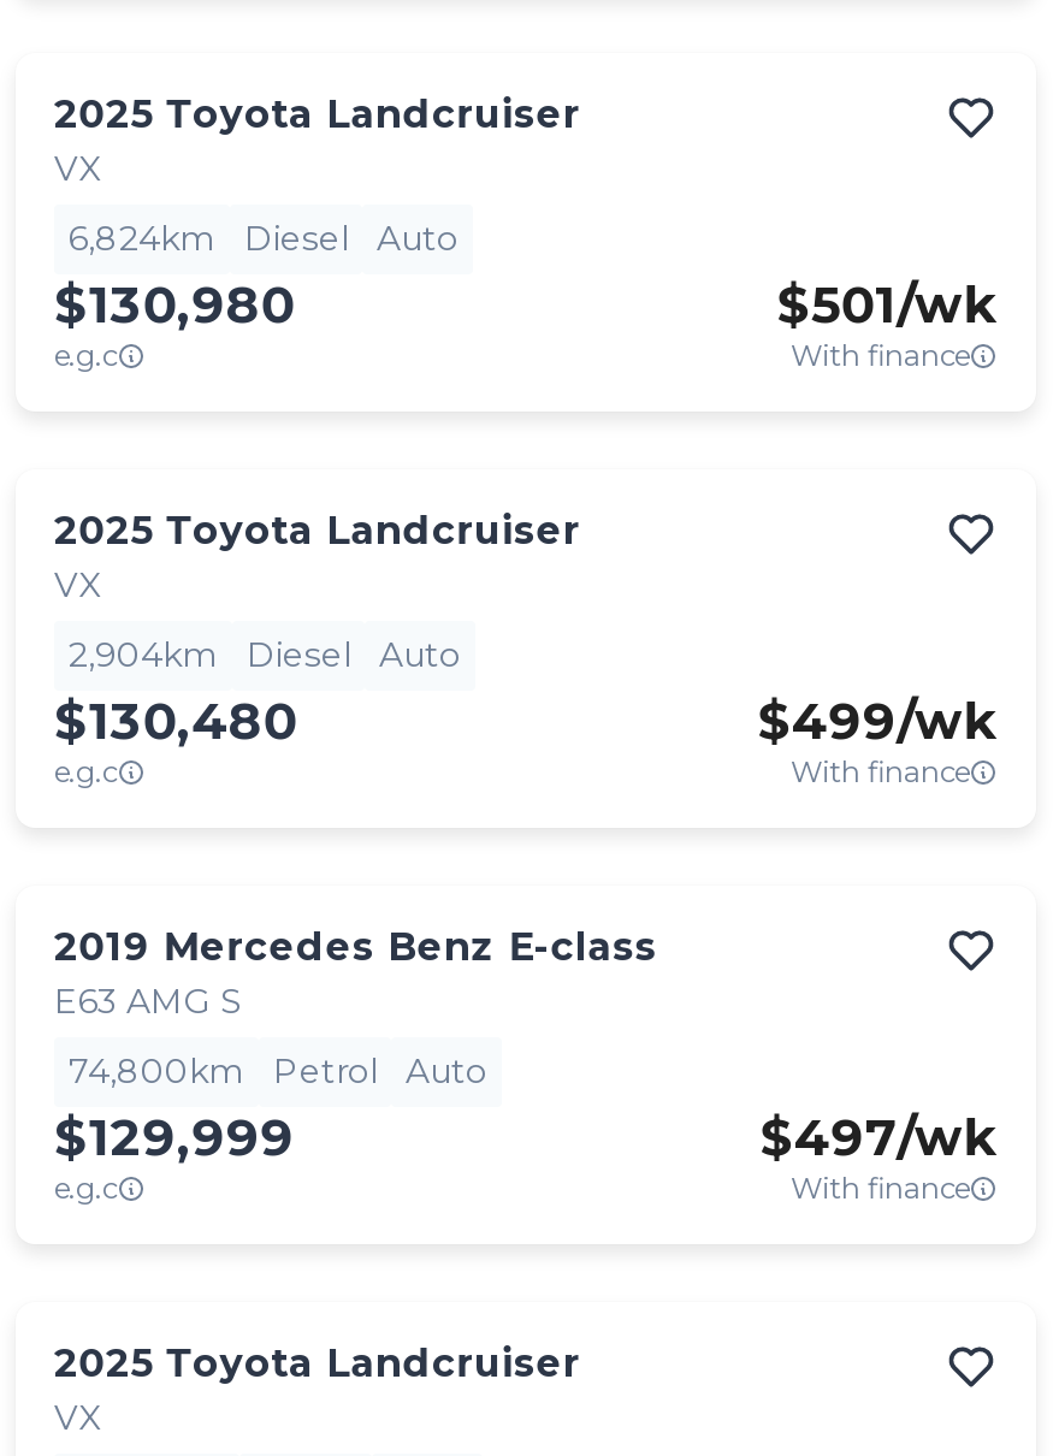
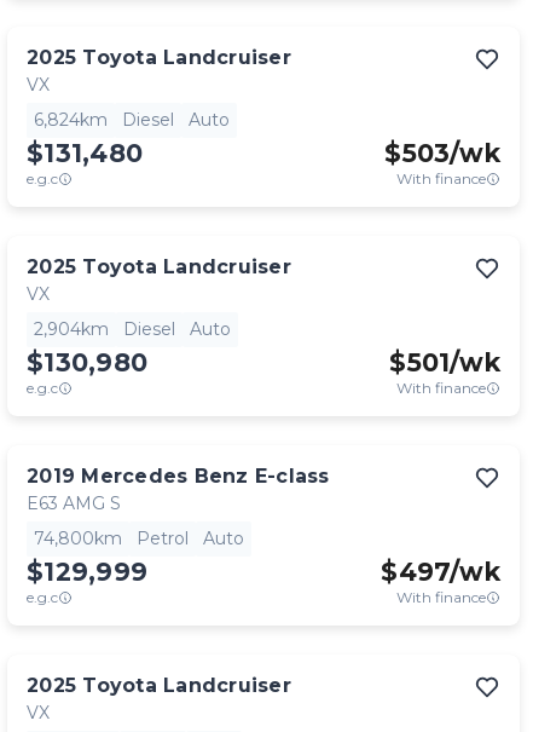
- $130,980
+ $131,480

- $501/wk
+ $503/wk

- $130,480
+ $130,980

- $499/wk
+ $501/wk
